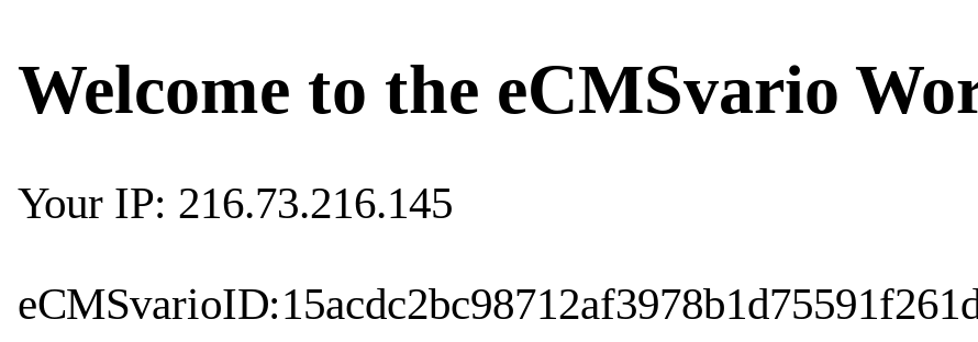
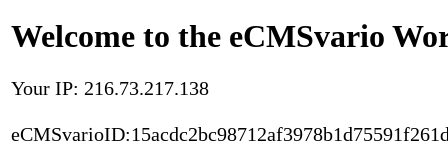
- Your IP: 216.73.216.145
+ Your IP: 216.73.217.138
